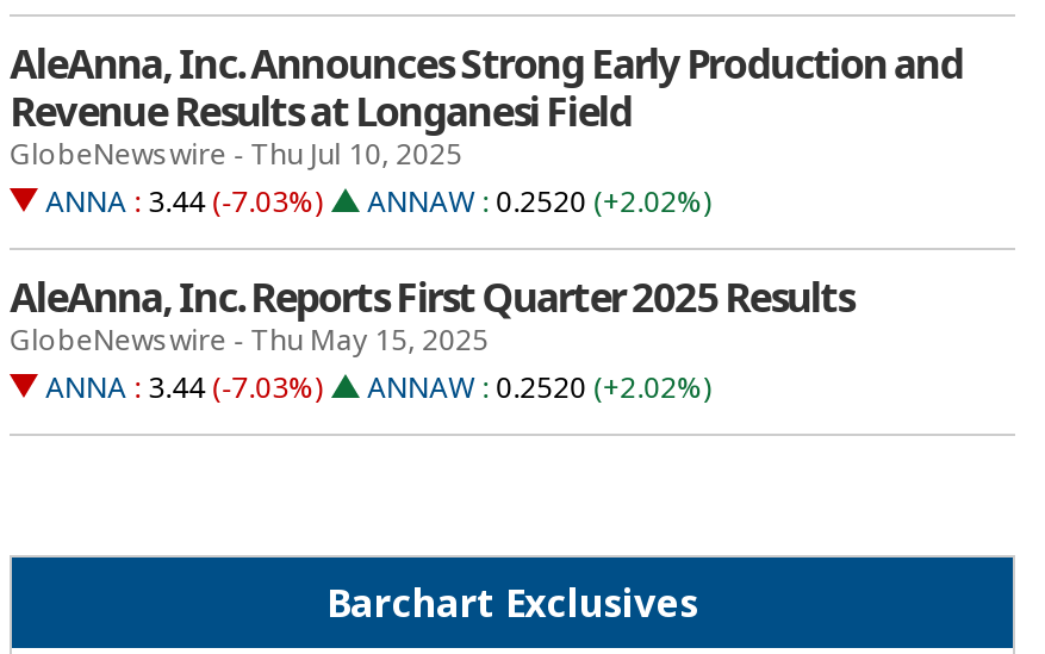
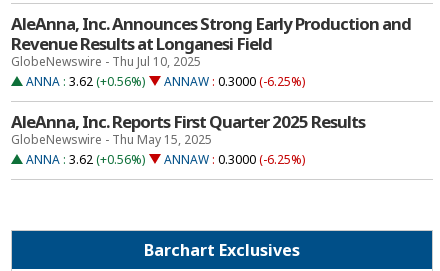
- ANNA : 3.44 (-7.03%)
+ ANNA : 3.62 (+0.56%)

- ANNAW : 0.2520 (+2.02%)
+ ANNAW : 0.3000 (-6.25%)

- ANNA : 3.44 (-7.03%)
+ ANNA : 3.62 (+0.56%)

- ANNAW : 0.2520 (+2.02%)
+ ANNAW : 0.3000 (-6.25%)
